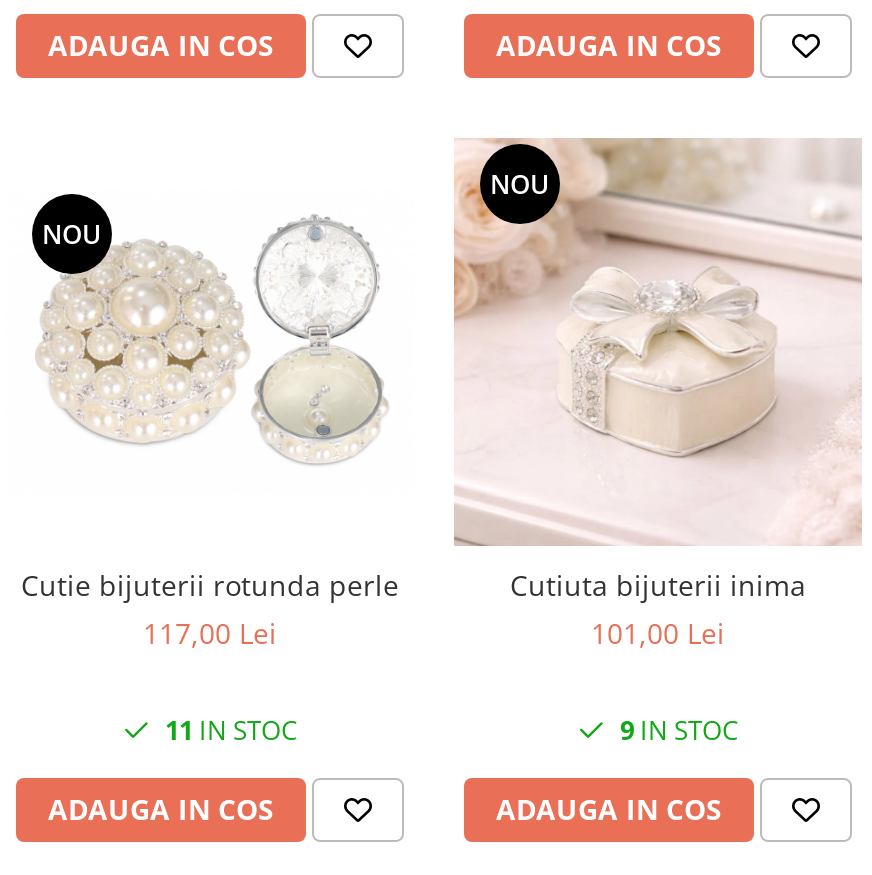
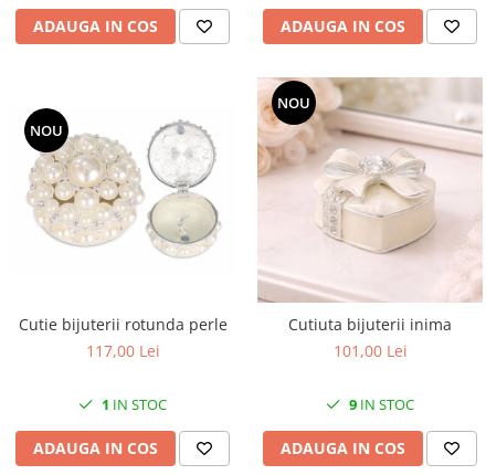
- 11 IN STOC
+ 1 IN STOC
